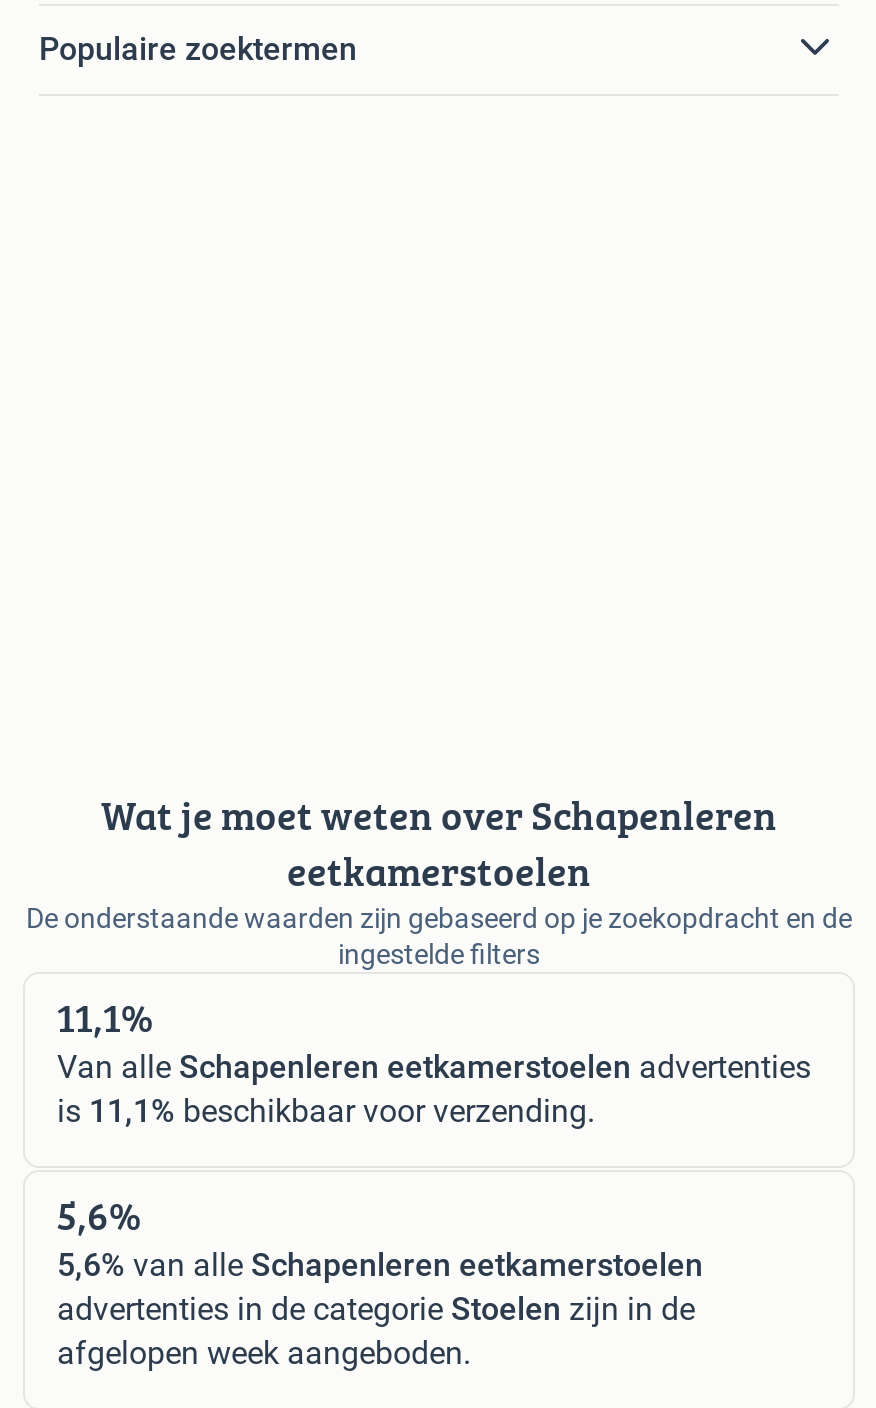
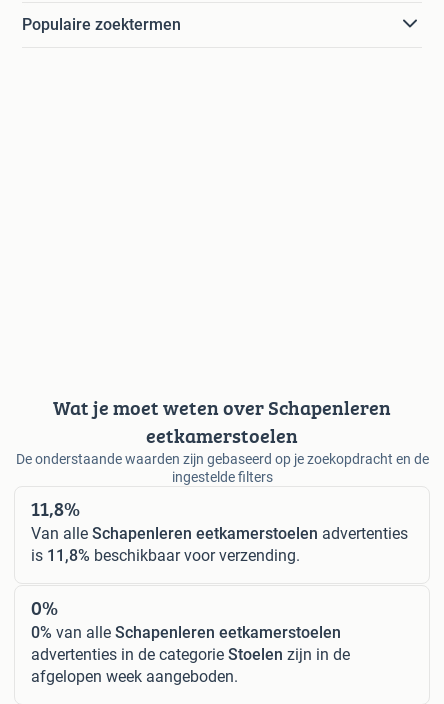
- 11,1%
+ 11,8%

- is 11,1% beschikbaar voor verzending.
+ is 11,8% beschikbaar voor verzending.

- 5,6%
+ 0%

- 5,6% van alle Schapenleren eetkamerstoelen
+ 0% van alle Schapenleren eetkamerstoelen
